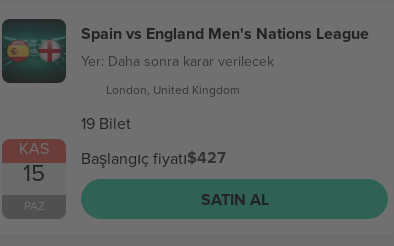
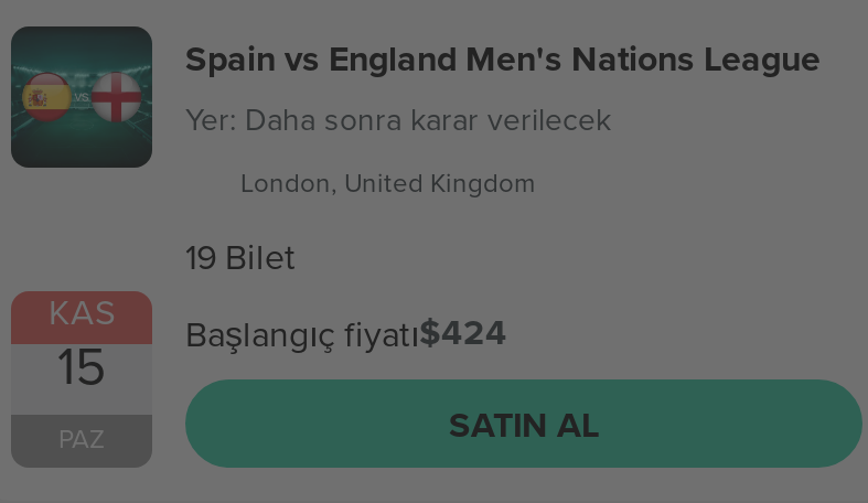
- Başlangıç fiyatı$427
+ Başlangıç fiyatı$424
